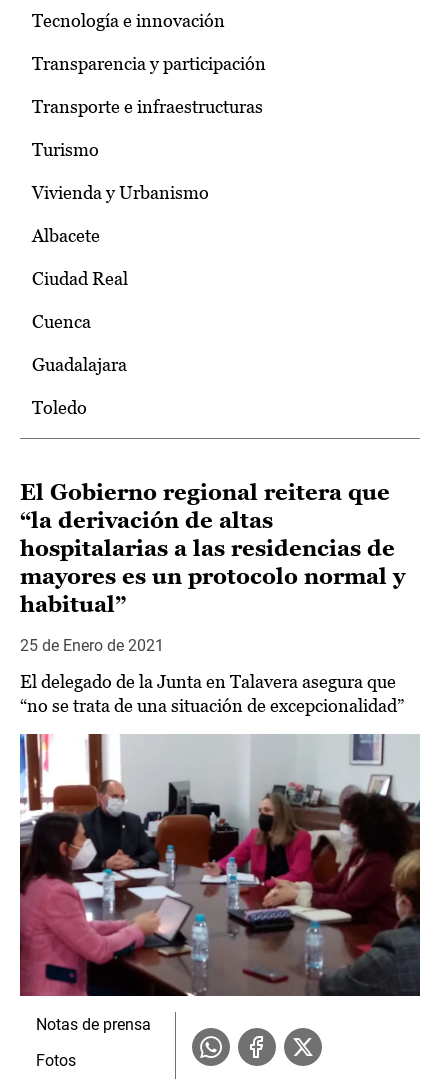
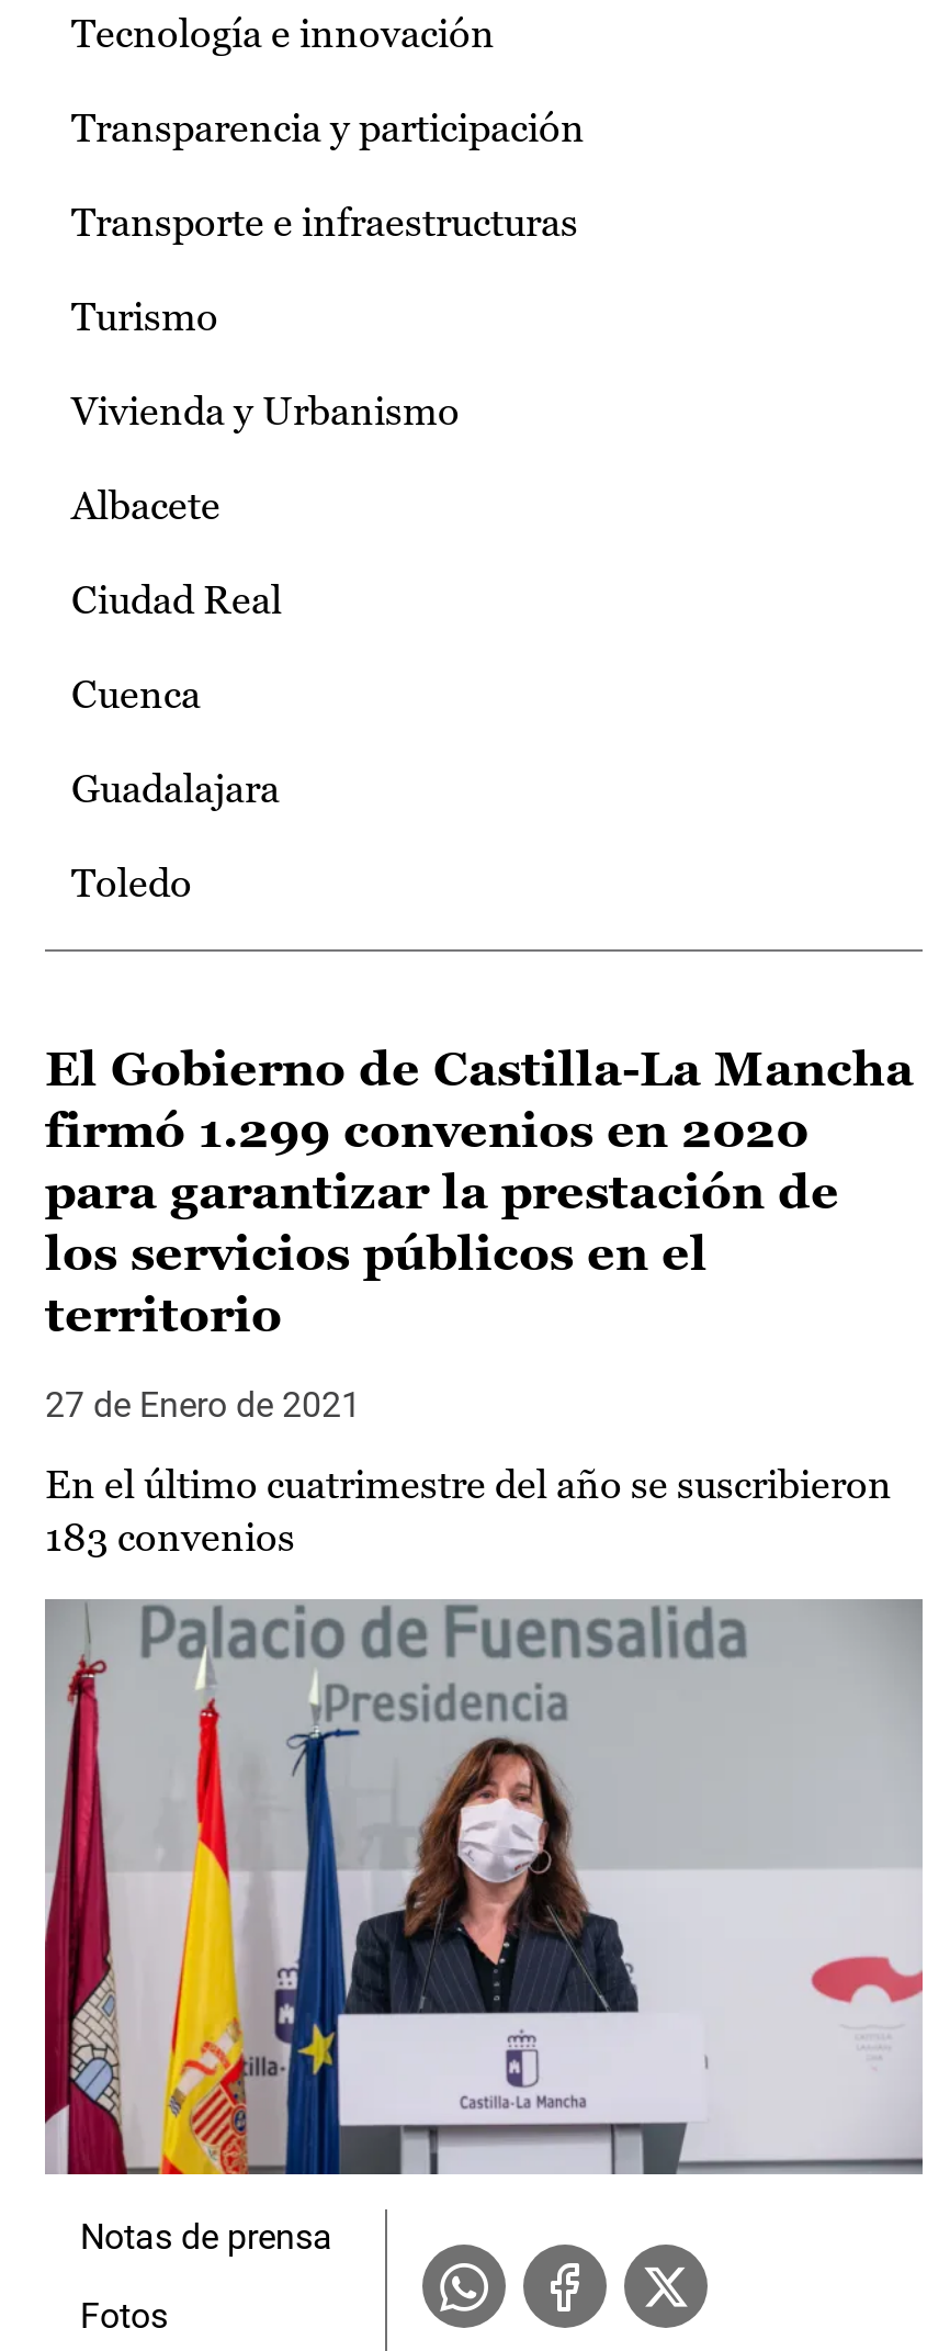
- El Gobierno regional reitera que
- “la derivación de altas
- hospitalarias a las residencias de
- mayores es un protocolo normal y
- habitual”
+ El Gobierno de Castilla-La Mancha
+ firmó 1.299 convenios en 2020
+ para garantizar la prestación de
+ los servicios públicos en el
+ territorio

- 25 de Enero de 2021
+ 27 de Enero de 2021

- El delegado de la Junta en Talavera asegura que
- “no se trata de una situación de excepcionalidad”
+ En el último cuatrimestre del año se suscribieron
+ 183 convenios

- [image]
+ [image]
